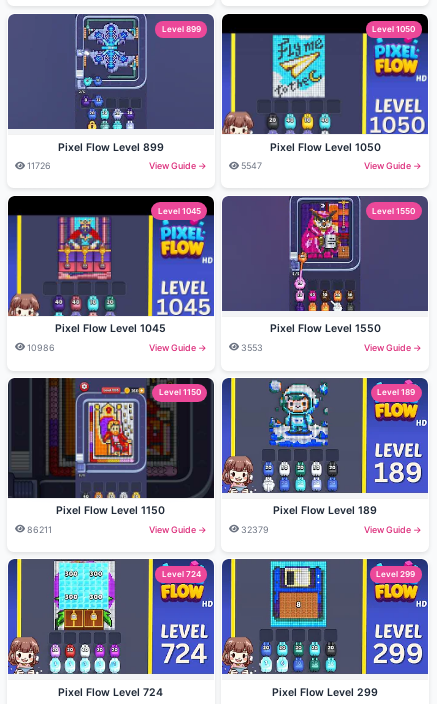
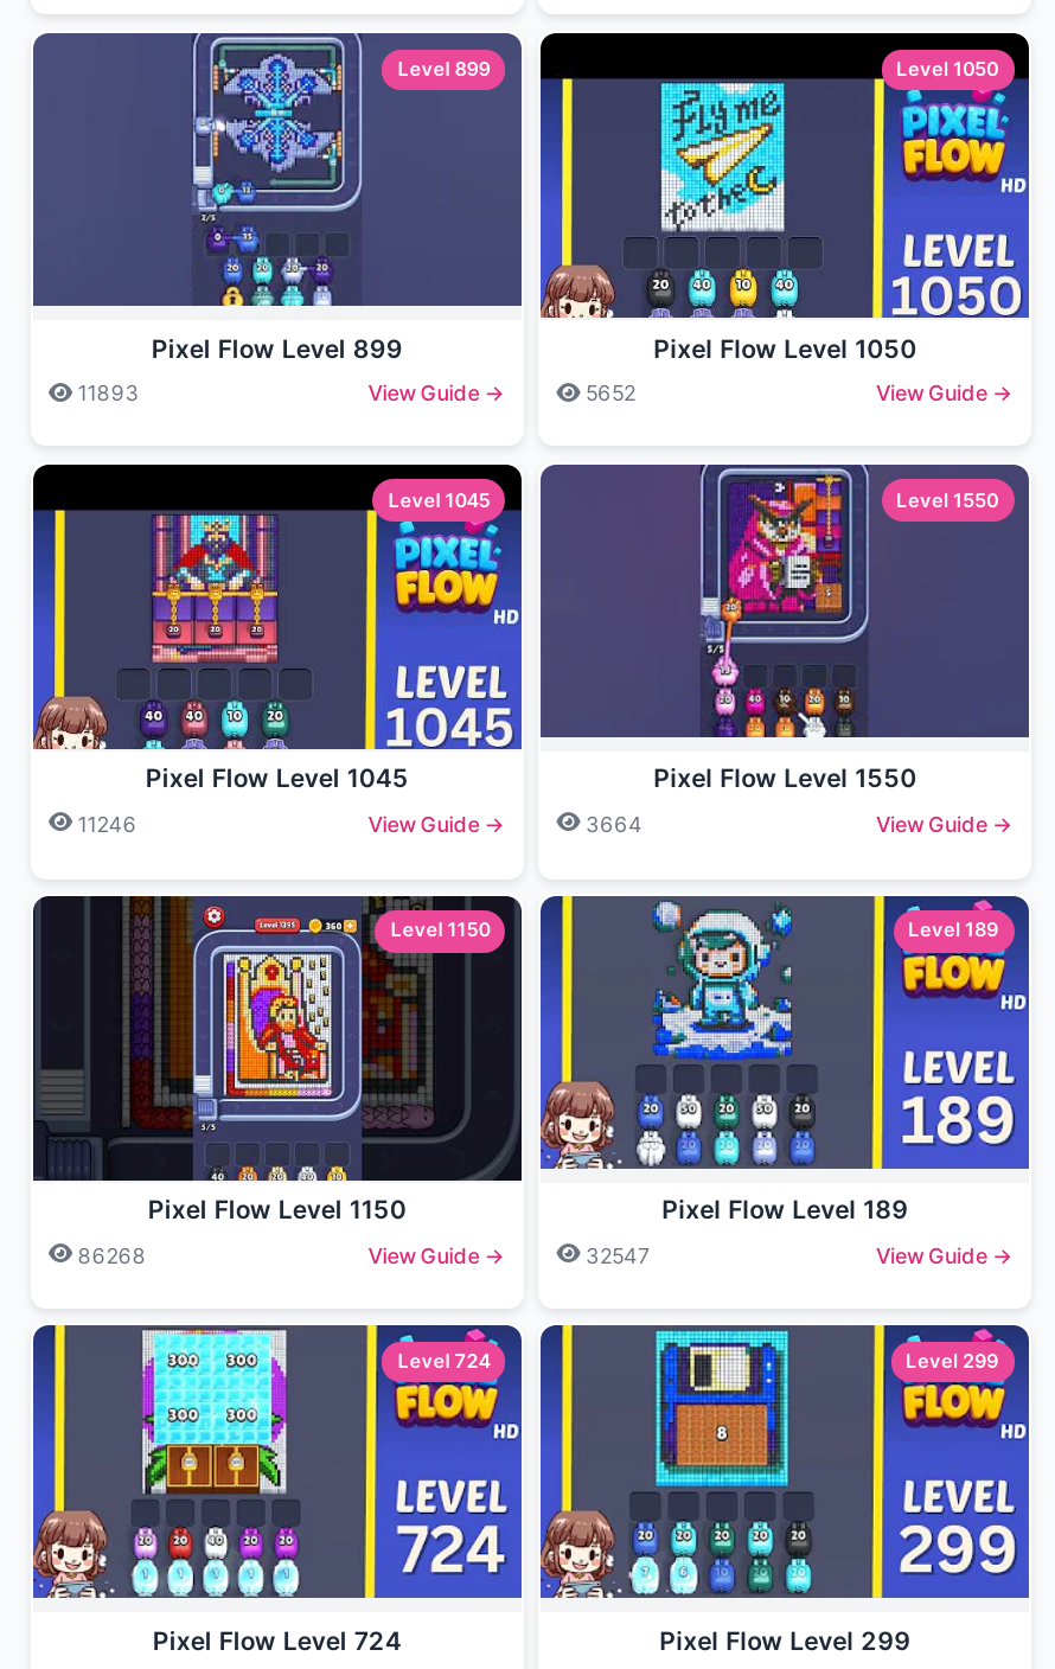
- 11726
+ 11893

- 5547
+ 5652

- 10986
+ 11246

- 3553
+ 3664

- 86211
+ 86268

- 32379
+ 32547
